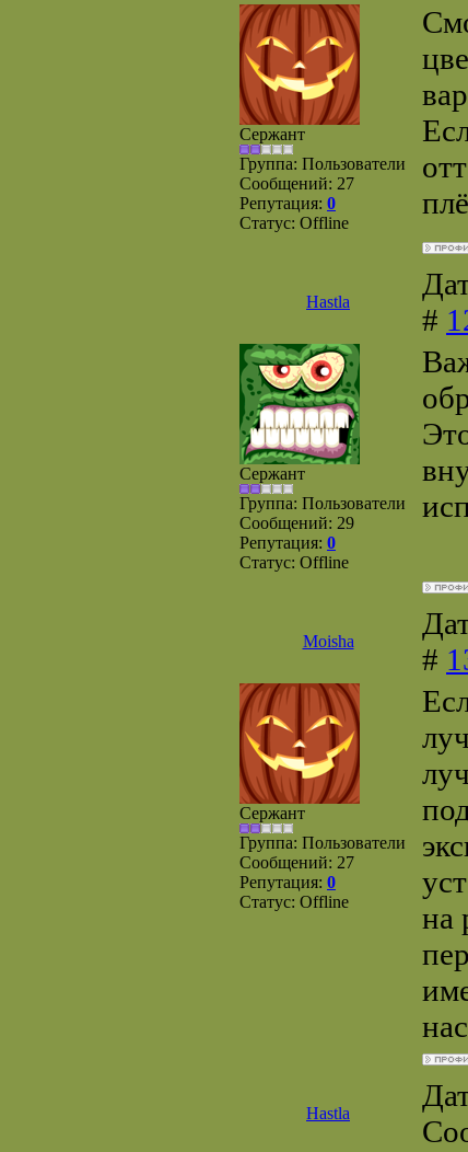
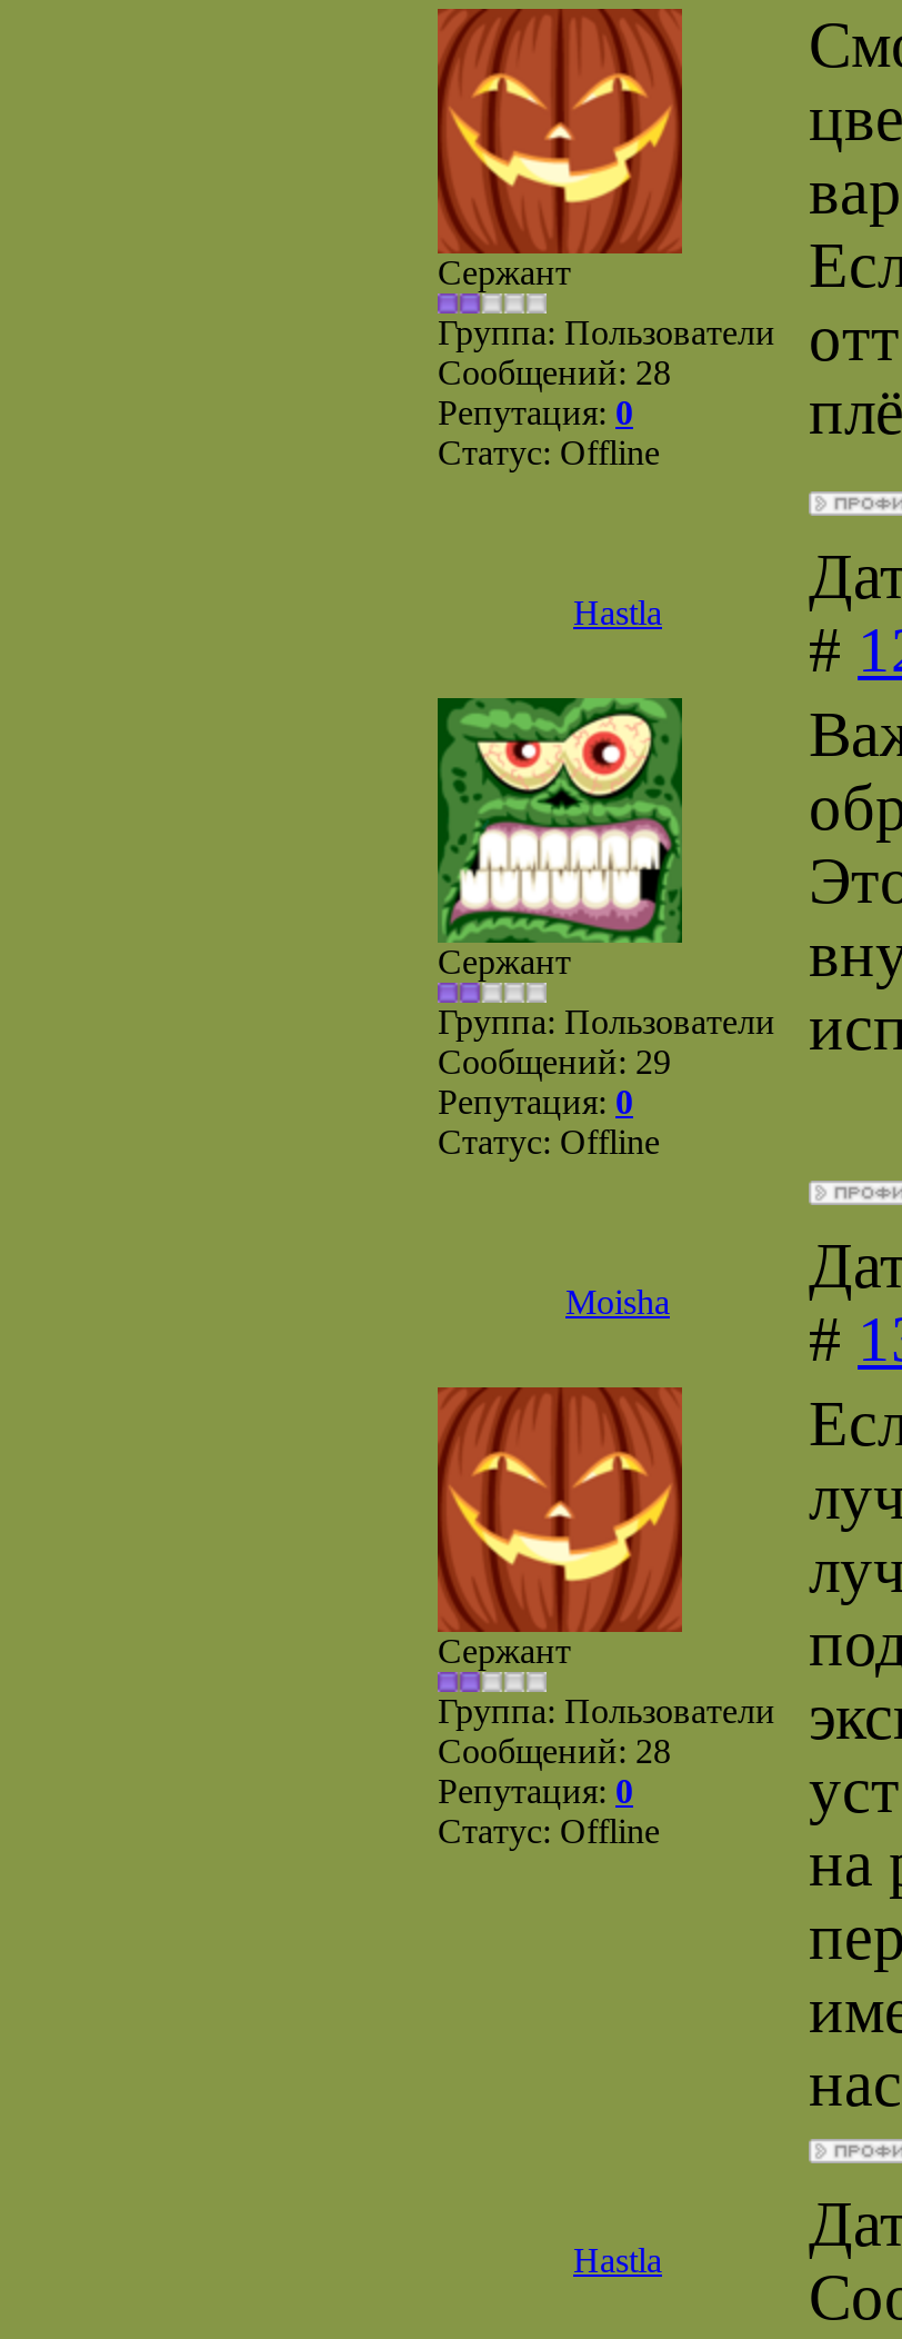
- Сообщений: 27
+ Сообщений: 28

- Сообщений: 27
+ Сообщений: 28
